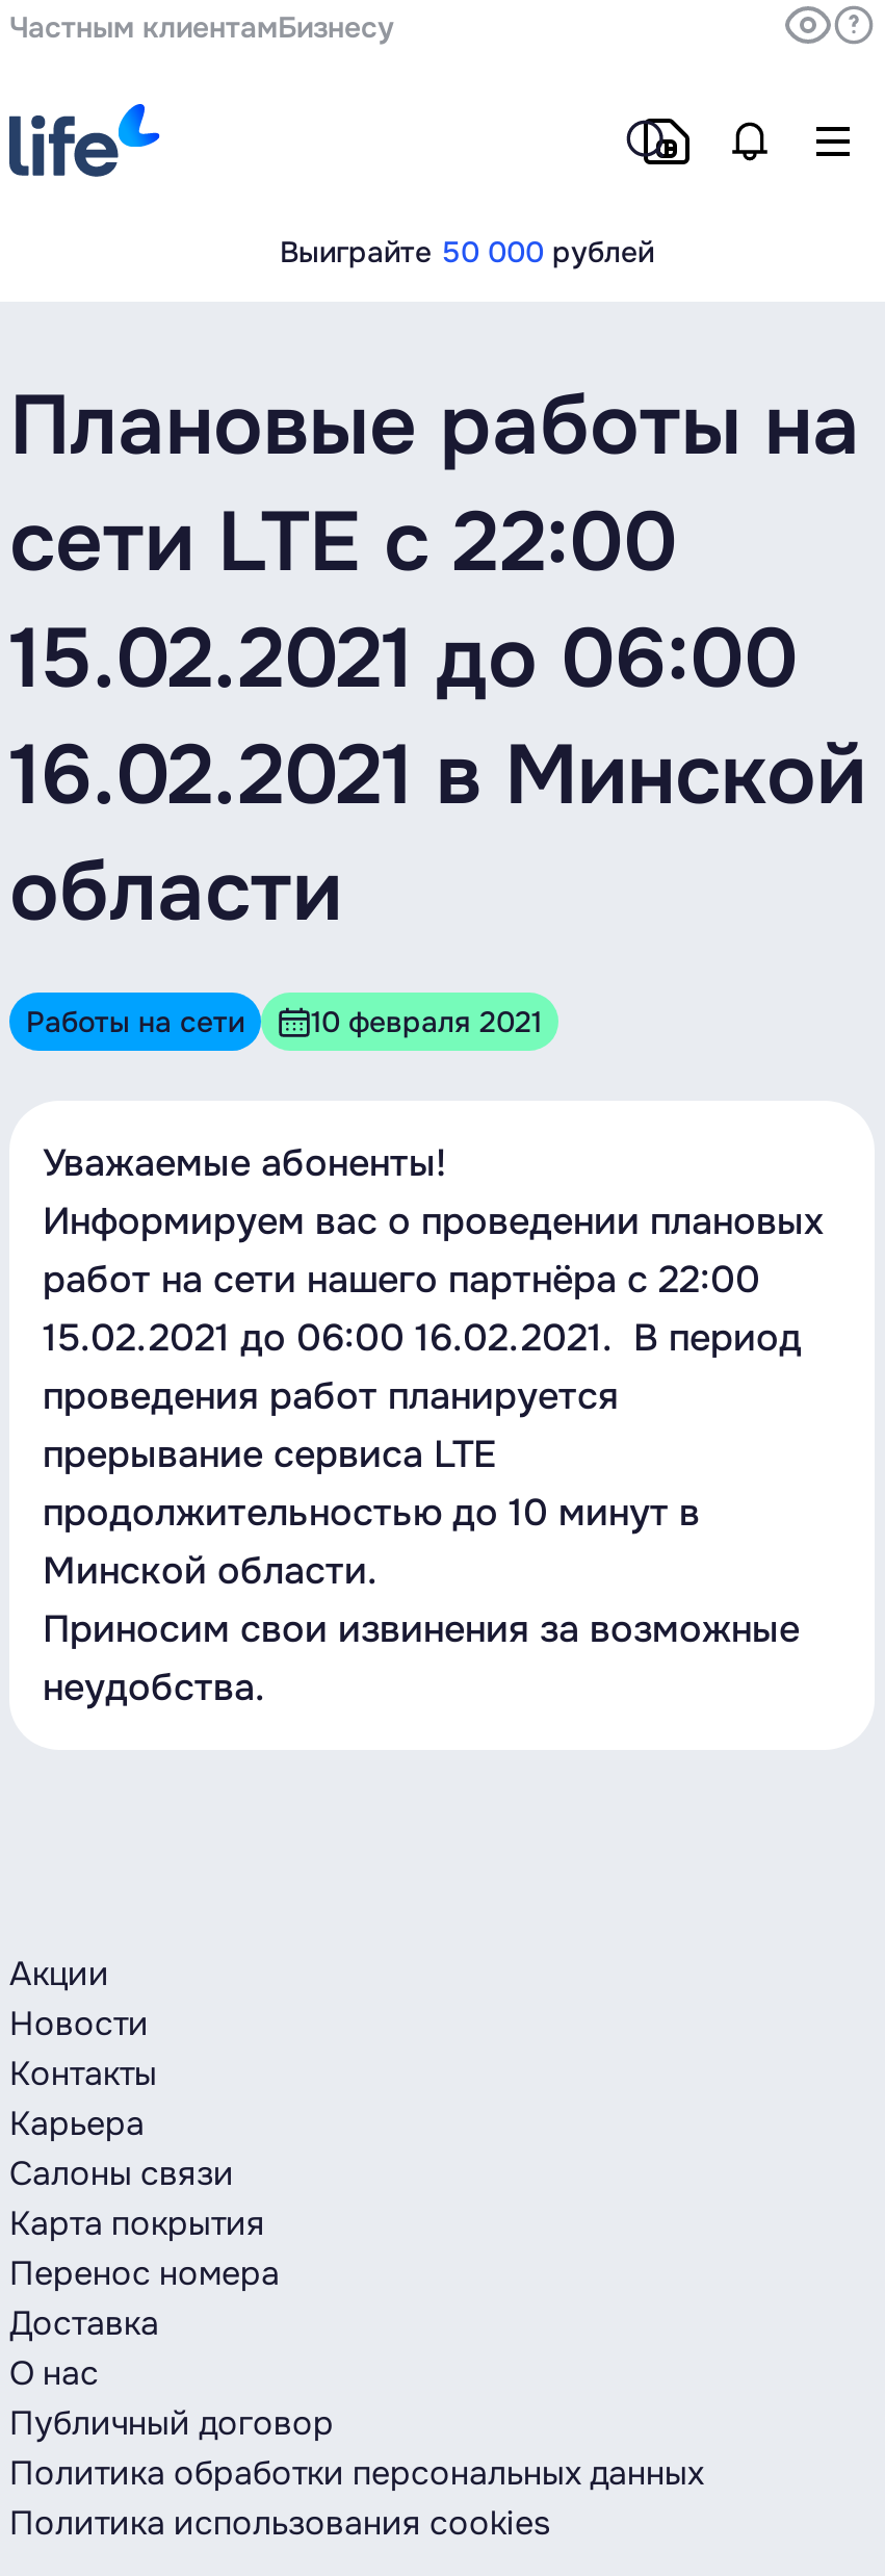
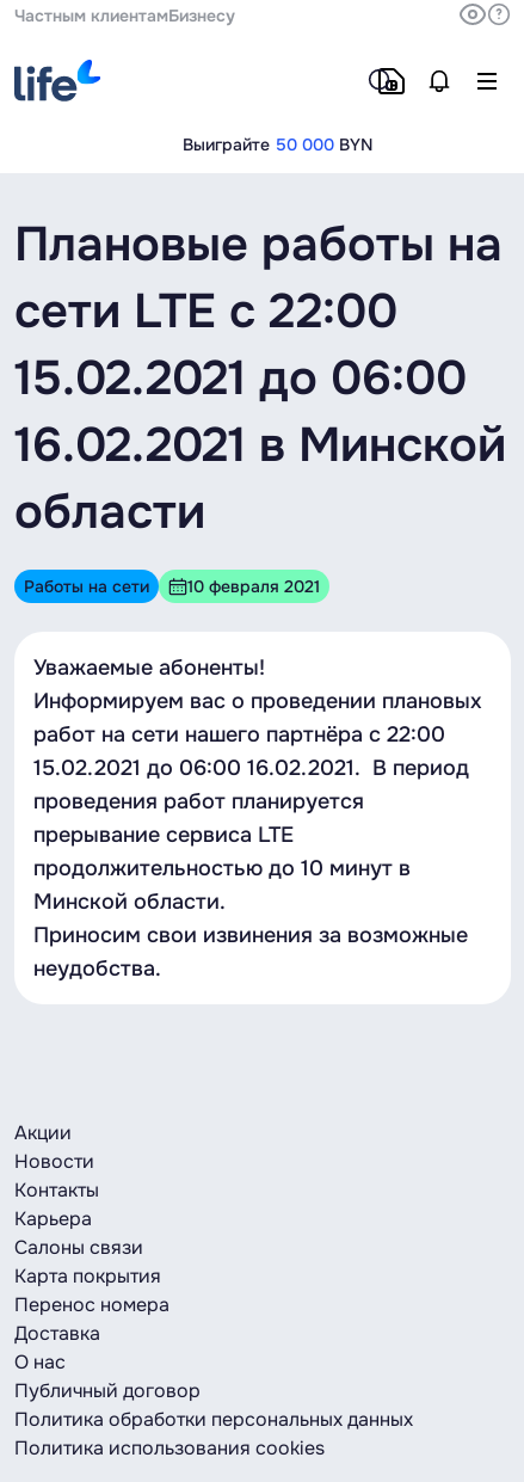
- Выиграйте 50 000 рублей
+ Выиграйте 50 000 BYN
